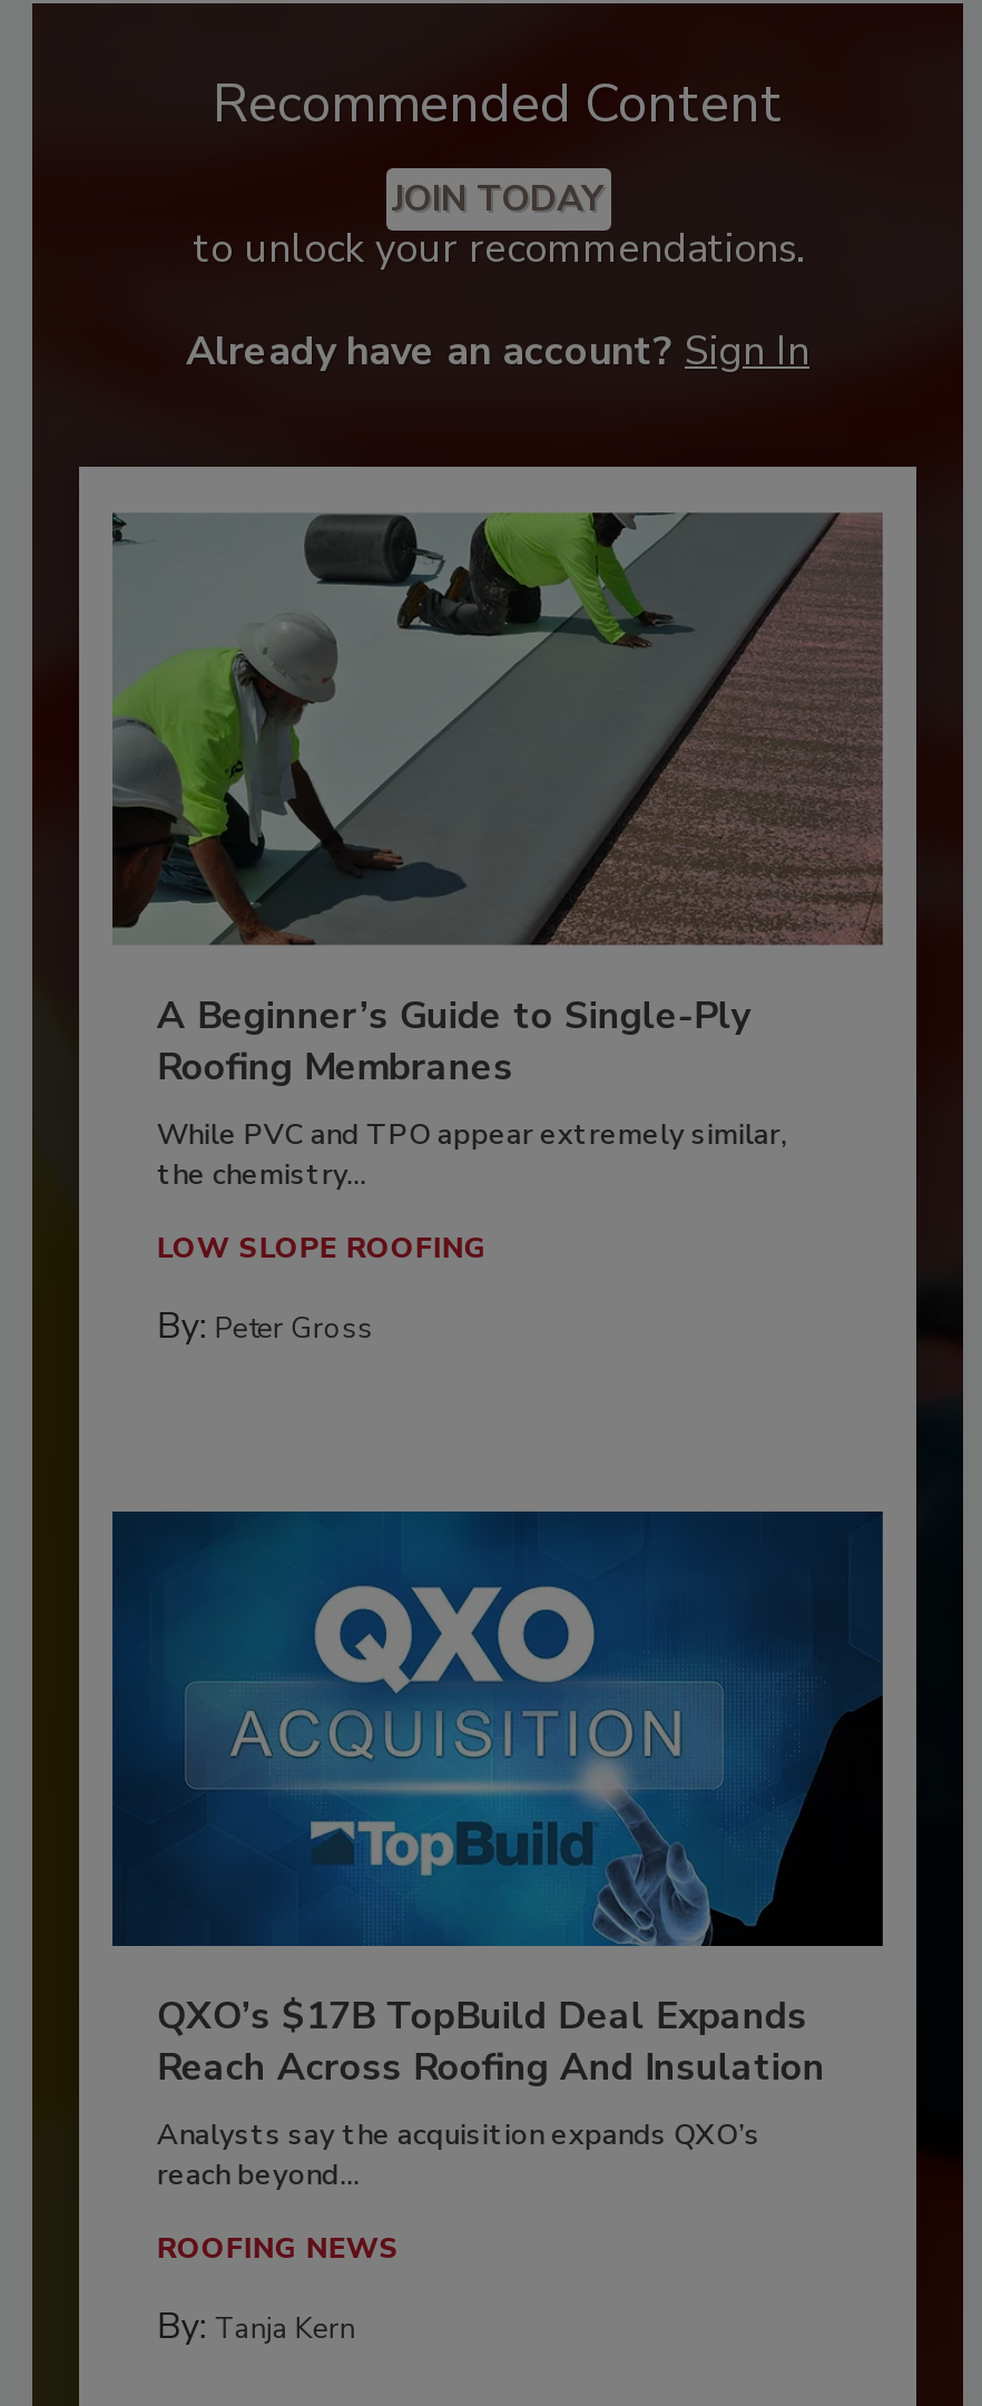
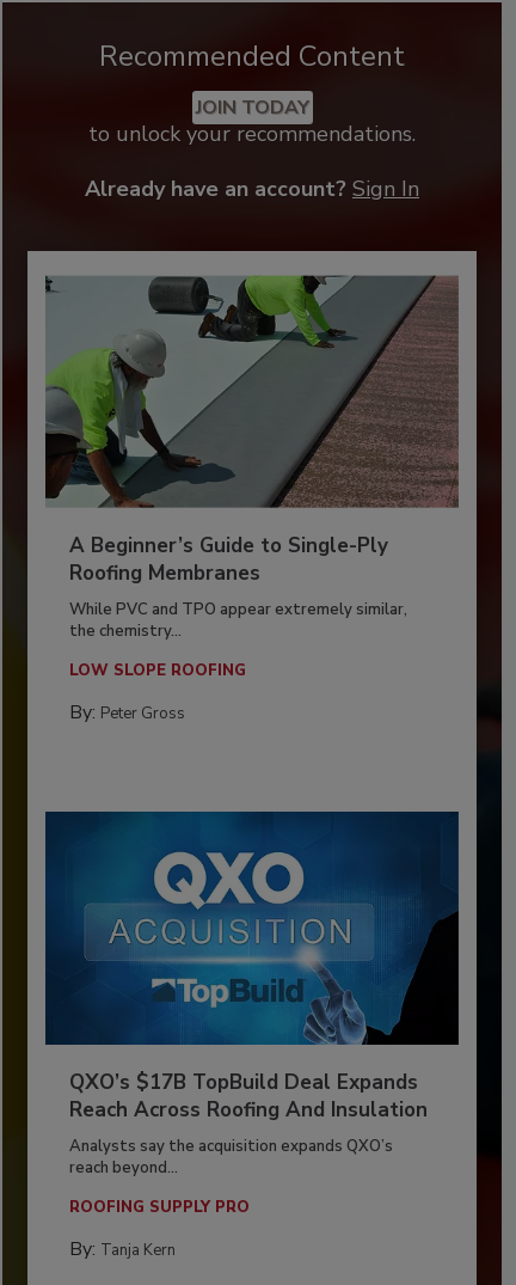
- ROOFING NEWS
+ ROOFING SUPPLY PRO
